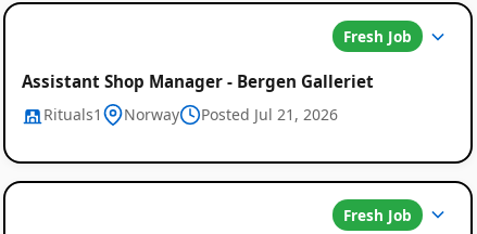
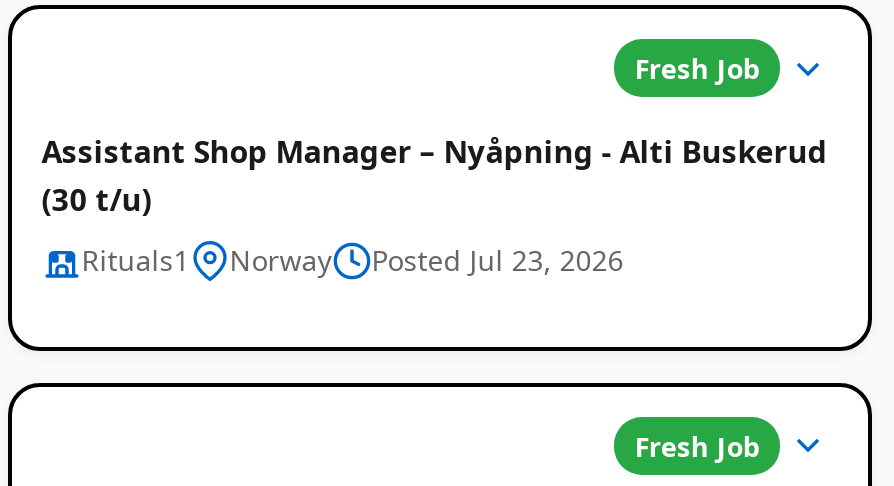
- Assistant Shop Manager - Bergen Galleriet
+ Assistant Shop Manager – Nyåpning - Alti Buskerud
+ (30 t/u)

- Rituals1 Norway Posted Jul 21, 2026
+ Rituals1 Norway Posted Jul 23, 2026
